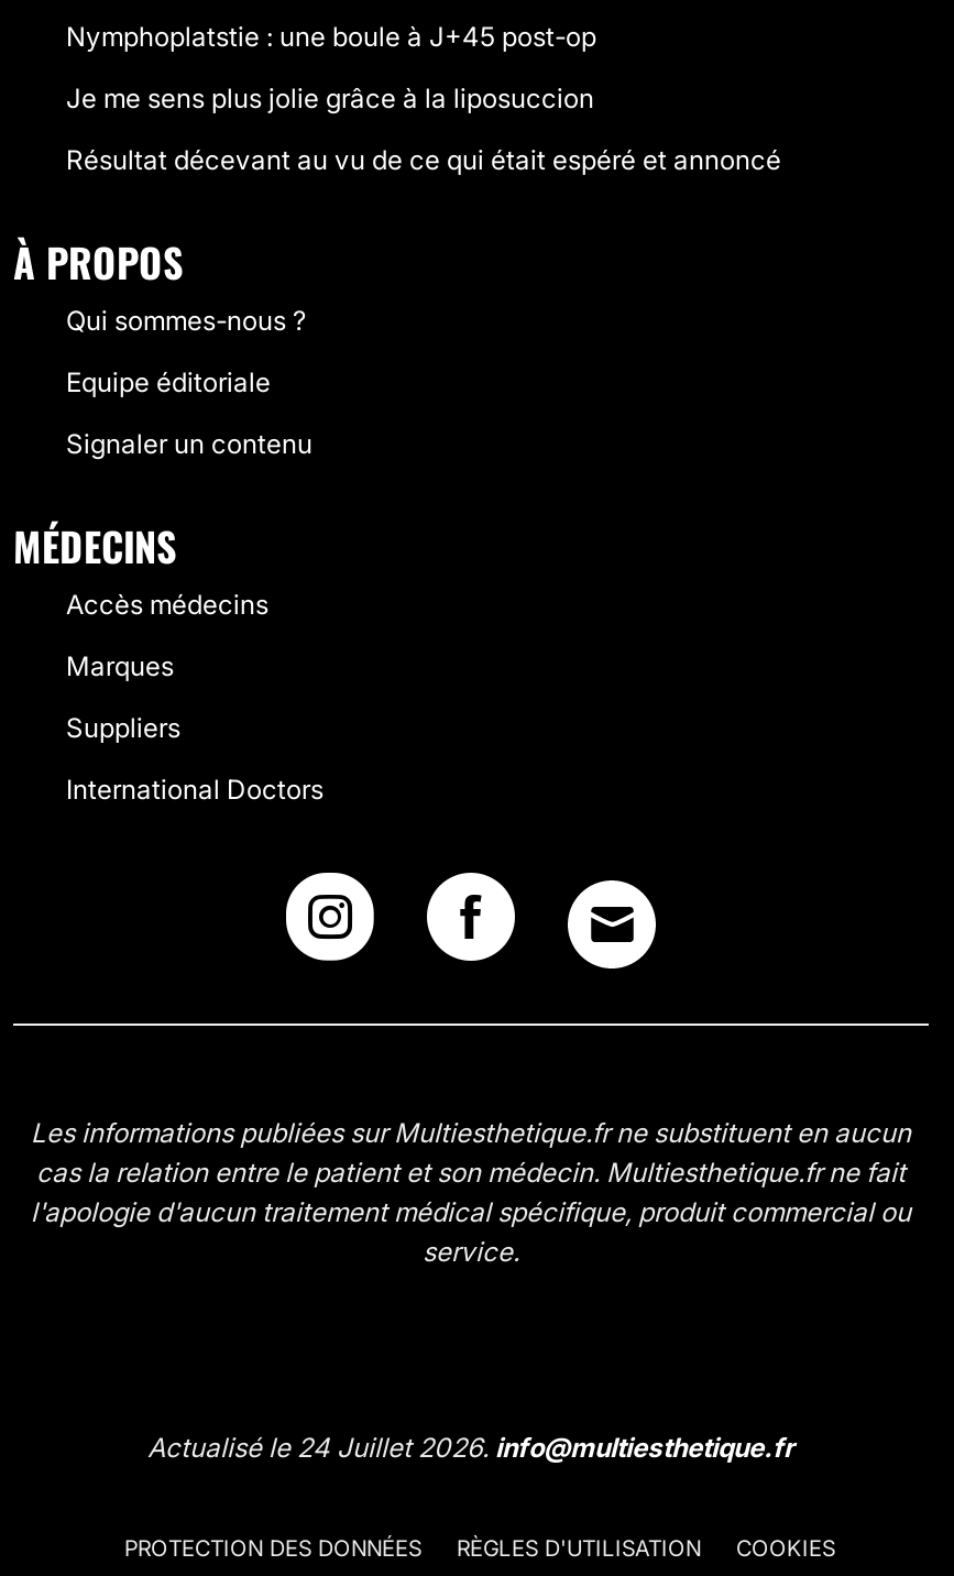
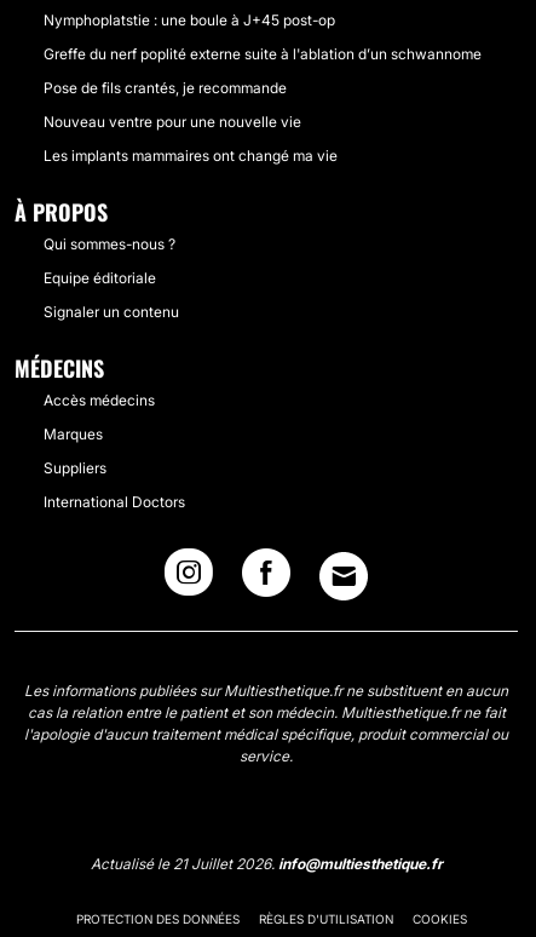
- Je me sens plus jolie grâce à la liposuccion
- Résultat décevant au vu de ce qui était espéré et annoncé
+ Greffe du nerf poplité externe suite à l'ablation d’un schwannome
+ Pose de fils crantés, je recommande
+ Nouveau ventre pour une nouvelle vie
+ Les implants mammaires ont changé ma vie

- Actualisé le 24 Juillet 2026. info@multiesthetique.fr
+ Actualisé le 21 Juillet 2026. info@multiesthetique.fr
